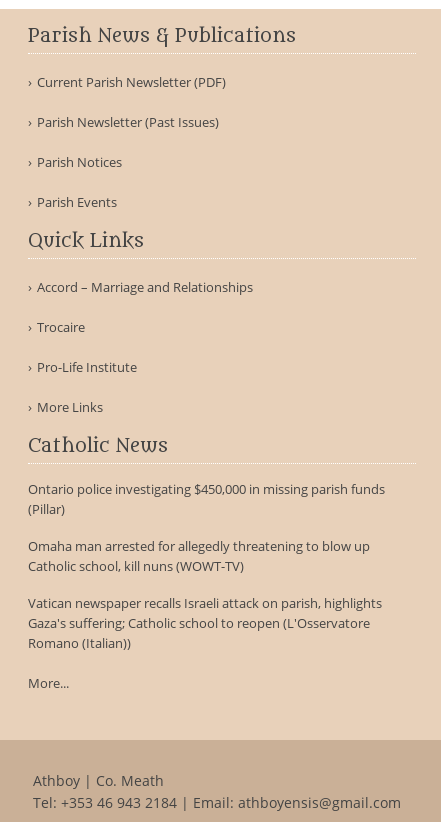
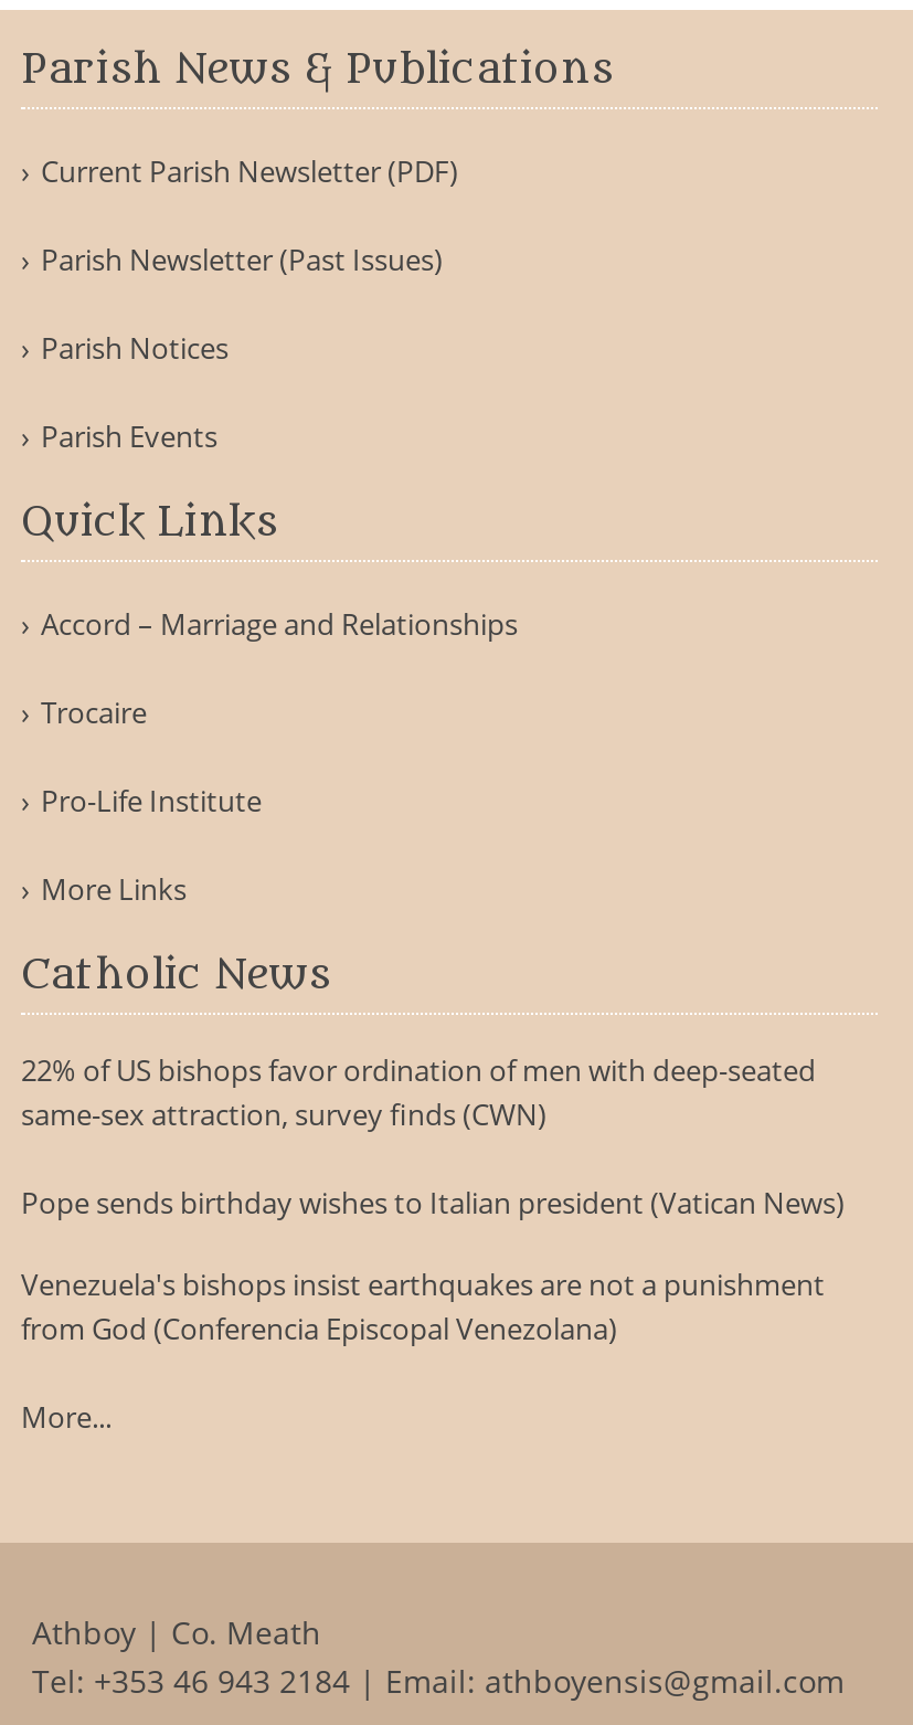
- Ontario police investigating $450,000 in missing parish funds
- (Pillar)
+ 22% of US bishops favor ordination of men with deep-seated
+ same-sex attraction, survey finds (CWN)

- Omaha man arrested for allegedly threatening to blow up
- Catholic school, kill nuns (WOWT-TV)
+ Pope sends birthday wishes to Italian president (Vatican News)

- Vatican newspaper recalls Israeli attack on parish, highlights
- Gaza's suffering; Catholic school to reopen (L'Osservatore
- Romano (Italian))
+ Venezuela's bishops insist earthquakes are not a punishment
+ from God (Conferencia Episcopal Venezolana)
